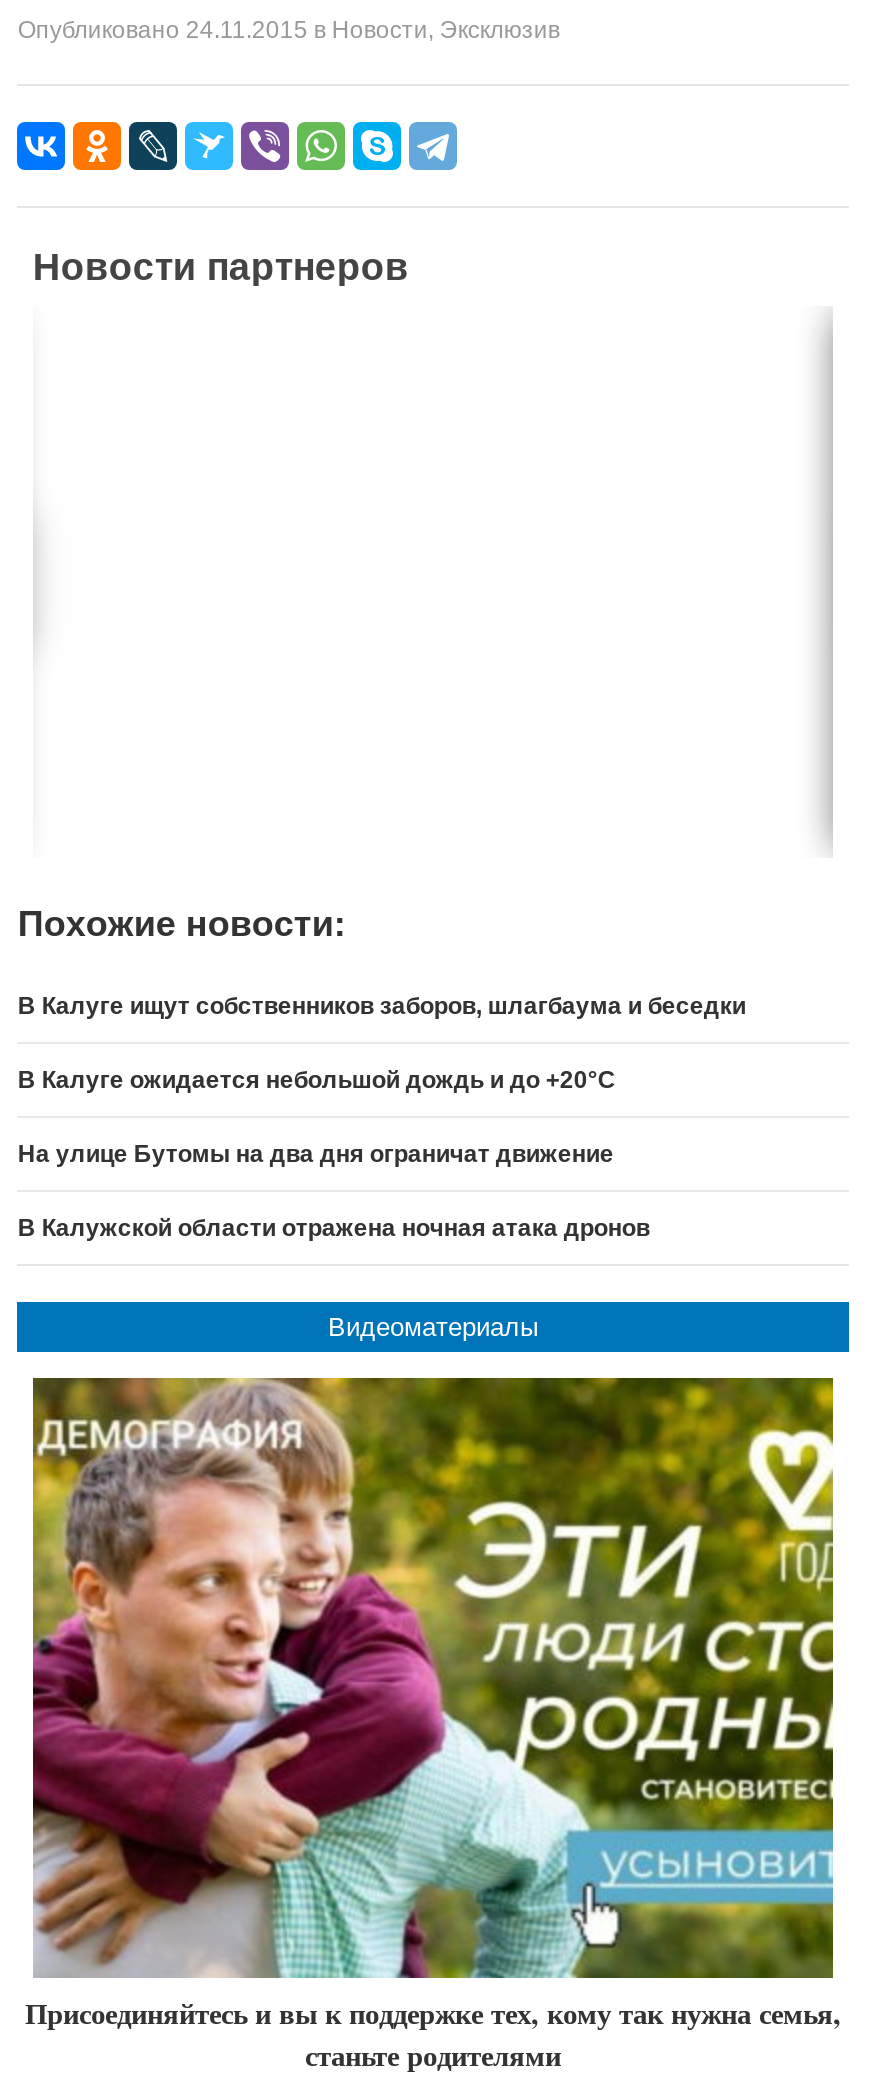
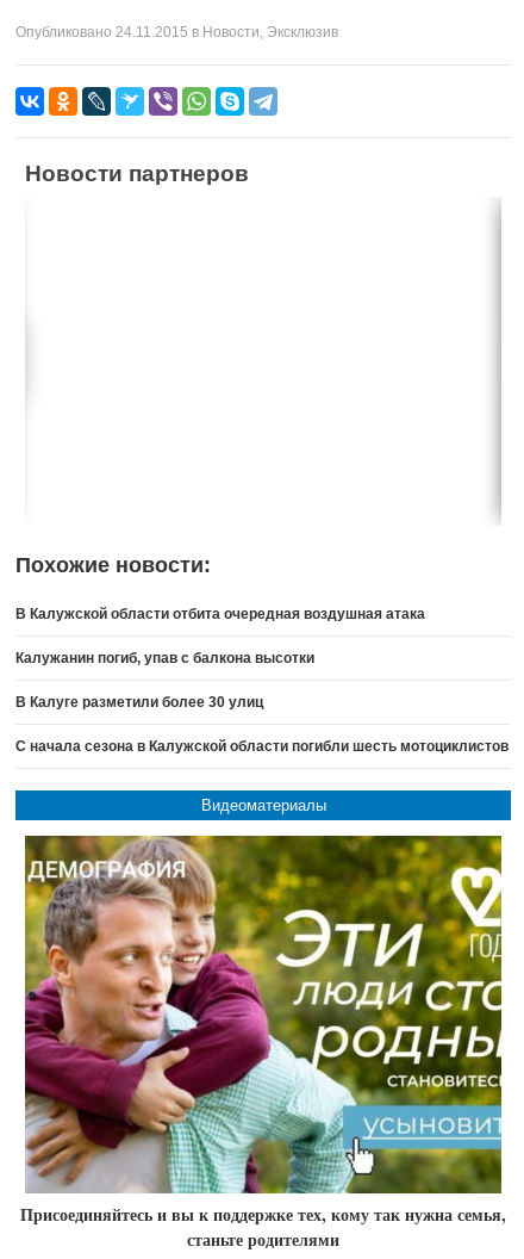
- В Калуге ищут собственников заборов, шлагбаума и беседки
+ В Калужской области отбита очередная воздушная атака

- В Калуге ожидается небольшой дождь и до +20°С
+ Калужанин погиб, упав с балкона высотки

- На улице Бутомы на два дня ограничат движение
+ В Калуге разметили более 30 улиц

- В Калужской области отражена ночная атака дронов
+ С начала сезона в Калужской области погибли шесть мотоциклистов
